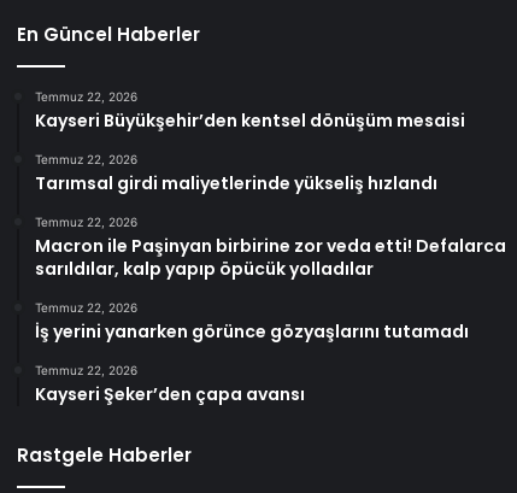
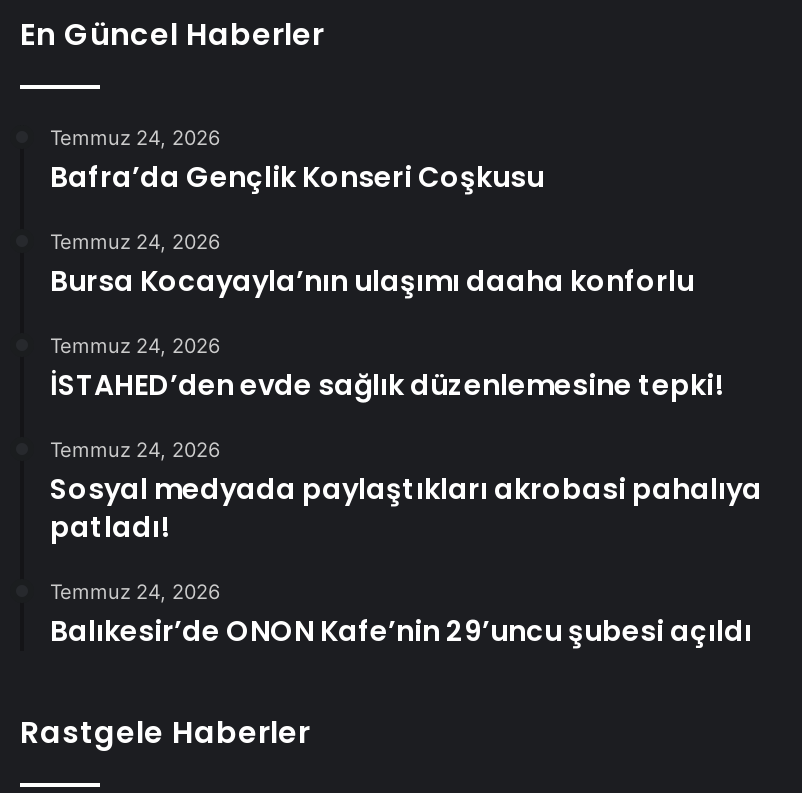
- Temmuz 22, 2026
- Kayseri Büyükşehir’den kentsel dönüşüm mesaisi
+ Temmuz 24, 2026
+ Bafra’da Gençlik Konseri Coşkusu

- Temmuz 22, 2026
- Tarımsal girdi maliyetlerinde yükseliş hızlandı
+ Temmuz 24, 2026
+ Bursa Kocayayla’nın ulaşımı daaha konforlu

- Temmuz 22, 2026
- Macron ile Paşinyan birbirine zor veda etti! Defalarca
- sarıldılar, kalp yapıp öpücük yolladılar
+ Temmuz 24, 2026
+ İSTAHED’den evde sağlık düzenlemesine tepki!

- Temmuz 22, 2026
- İş yerini yanarken görünce gözyaşlarını tutamadı
+ Temmuz 24, 2026
+ Sosyal medyada paylaştıkları akrobasi pahalıya
+ patladı!

- Temmuz 22, 2026
- Kayseri Şeker’den çapa avansı
+ Temmuz 24, 2026
+ Balıkesir’de ONON Kafe’nin 29’uncu şubesi açıldı
